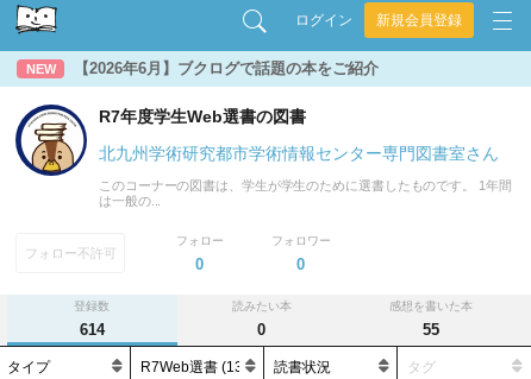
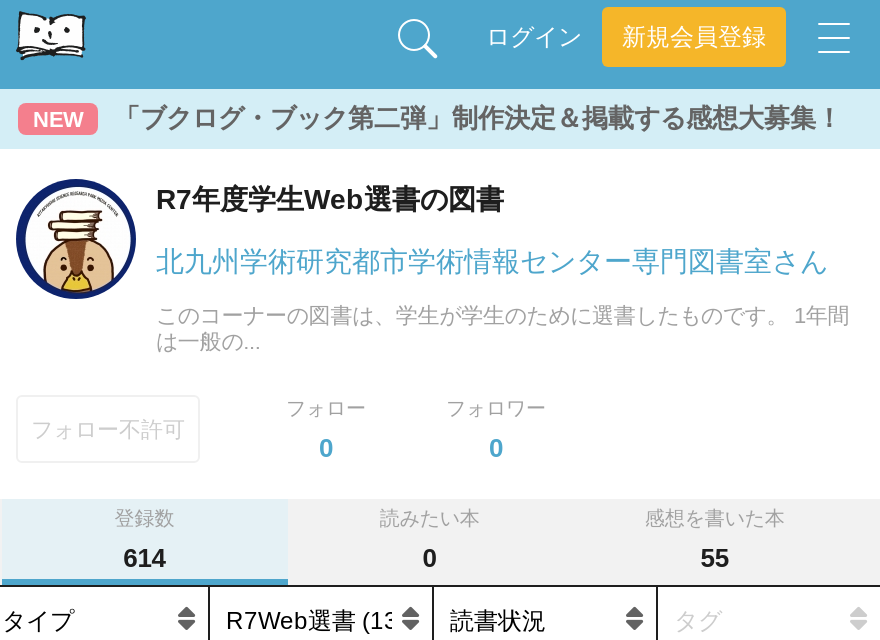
- 【2026年6月】ブクログで話題の本をご紹介
+ 「ブクログ・ブック第二弾」制作決定＆掲載する感想大募集！
